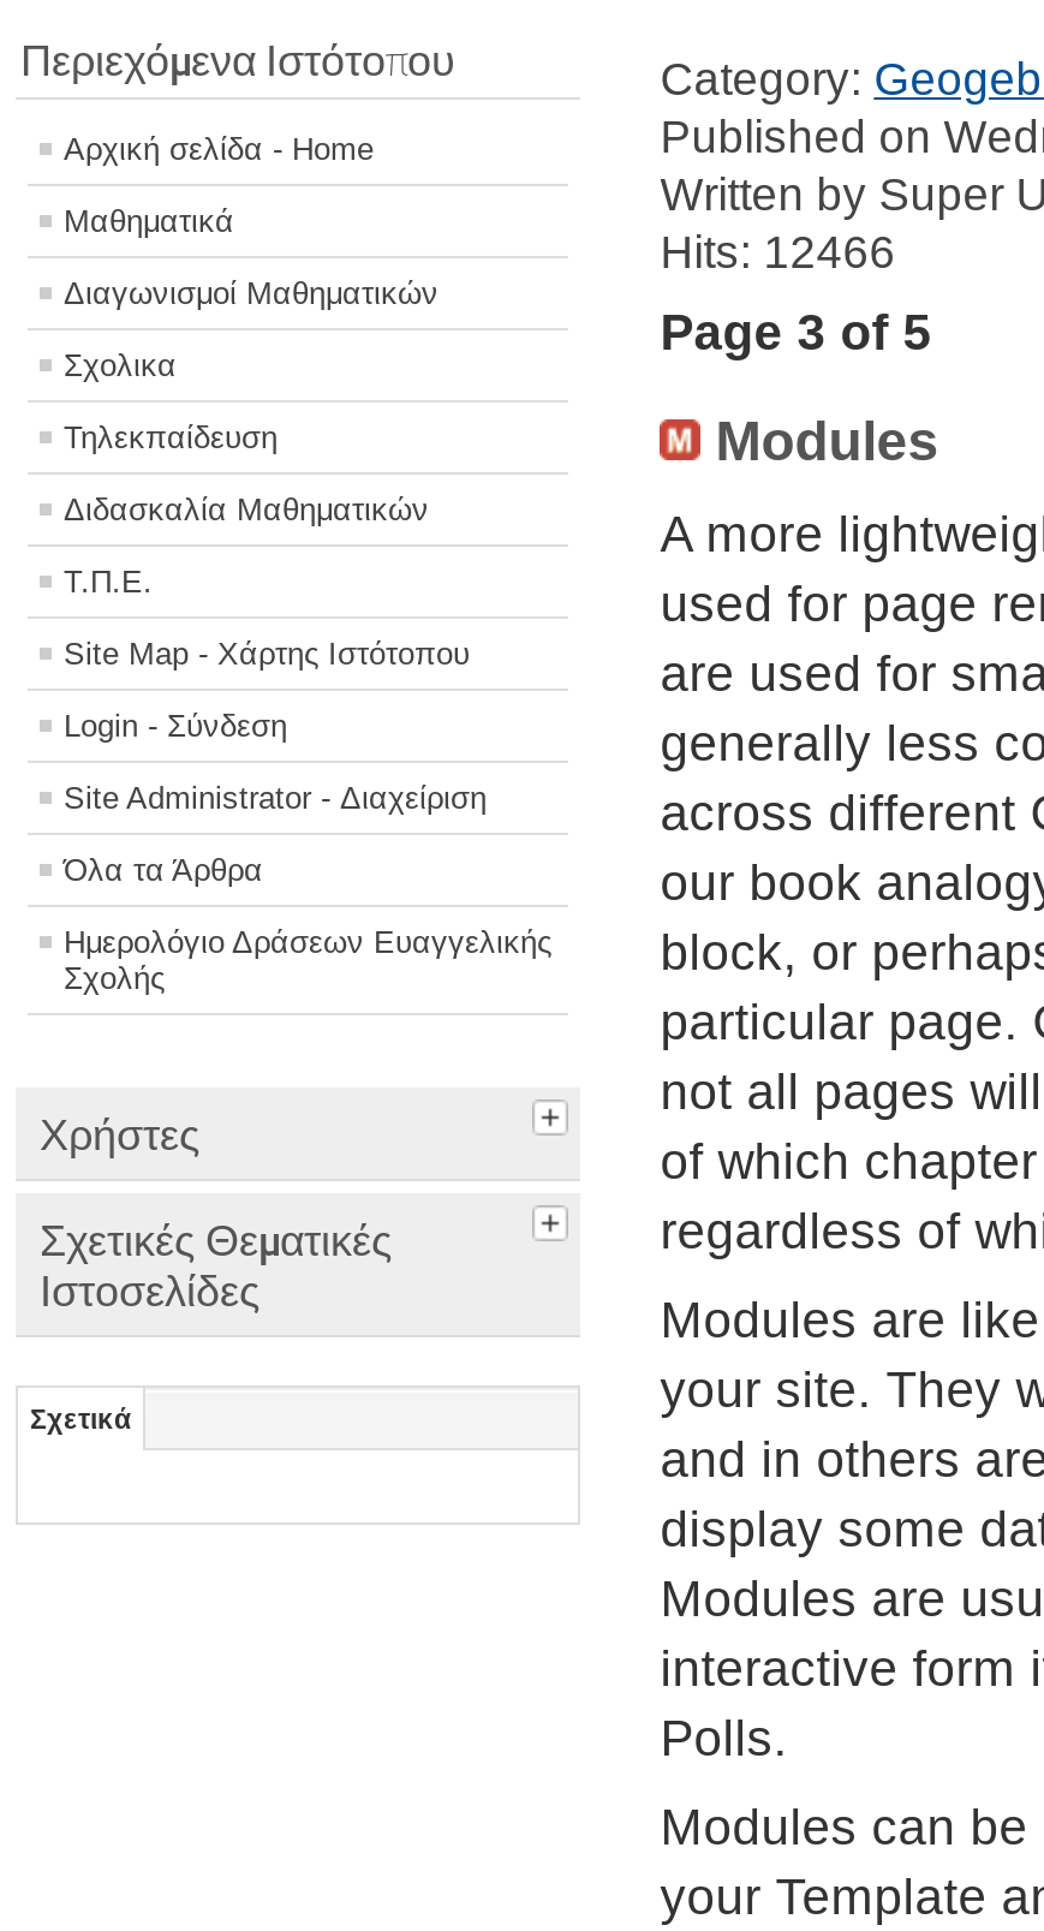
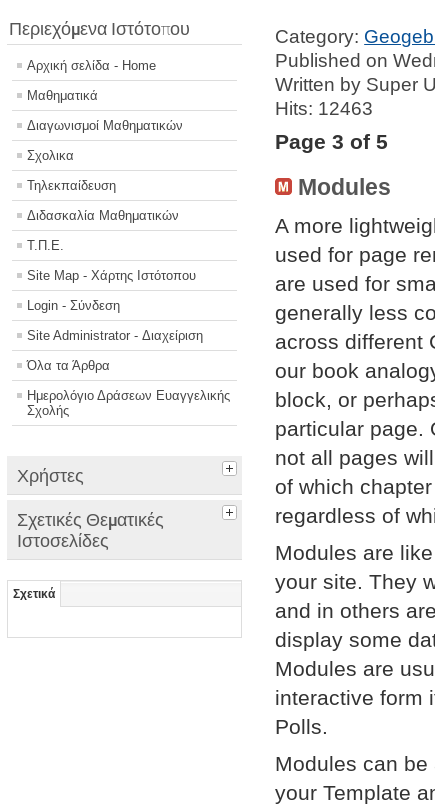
- Hits: 12466
+ Hits: 12463
